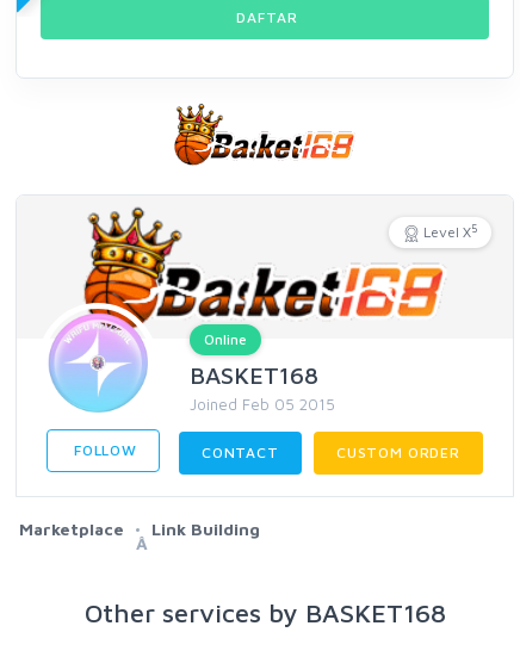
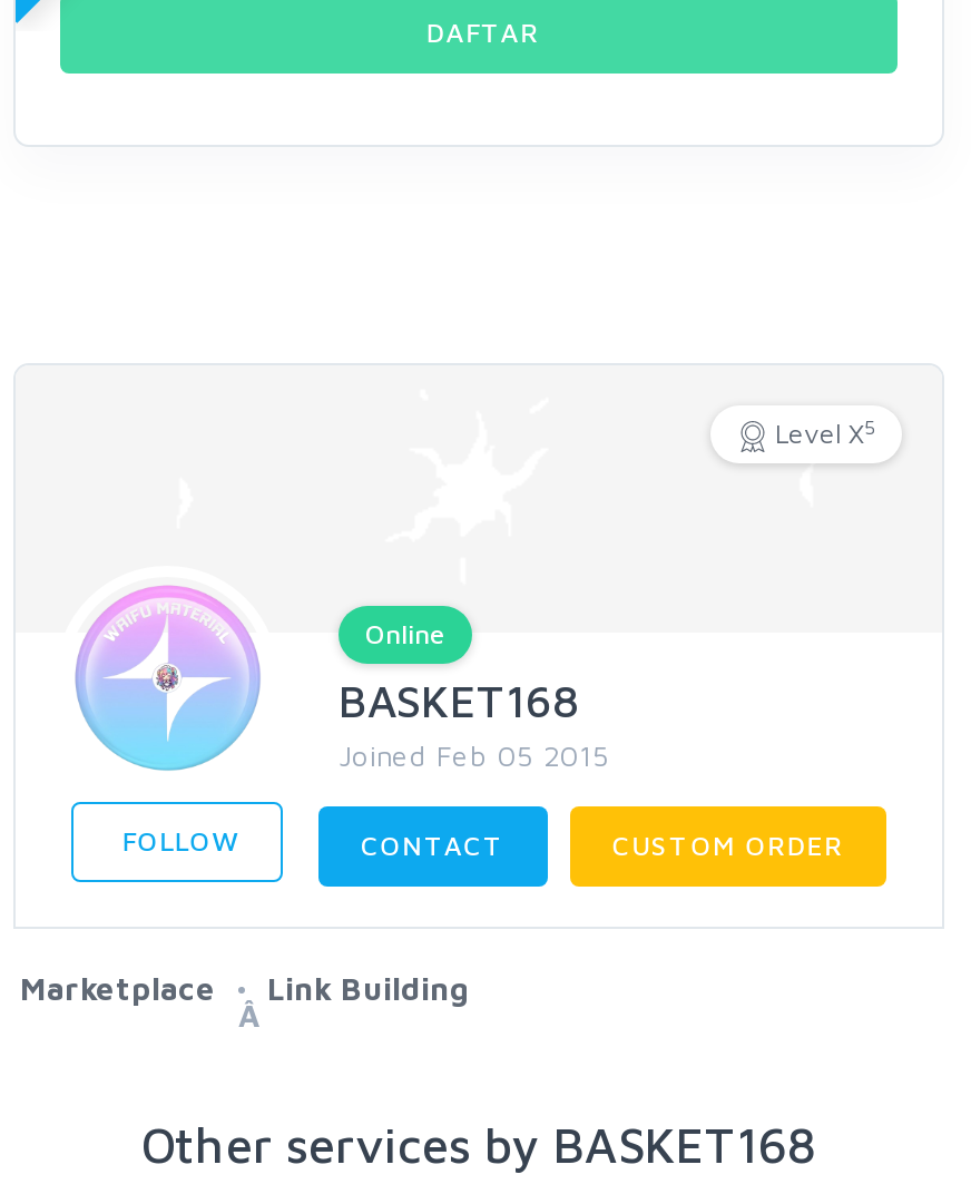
- [image]

- [image]
